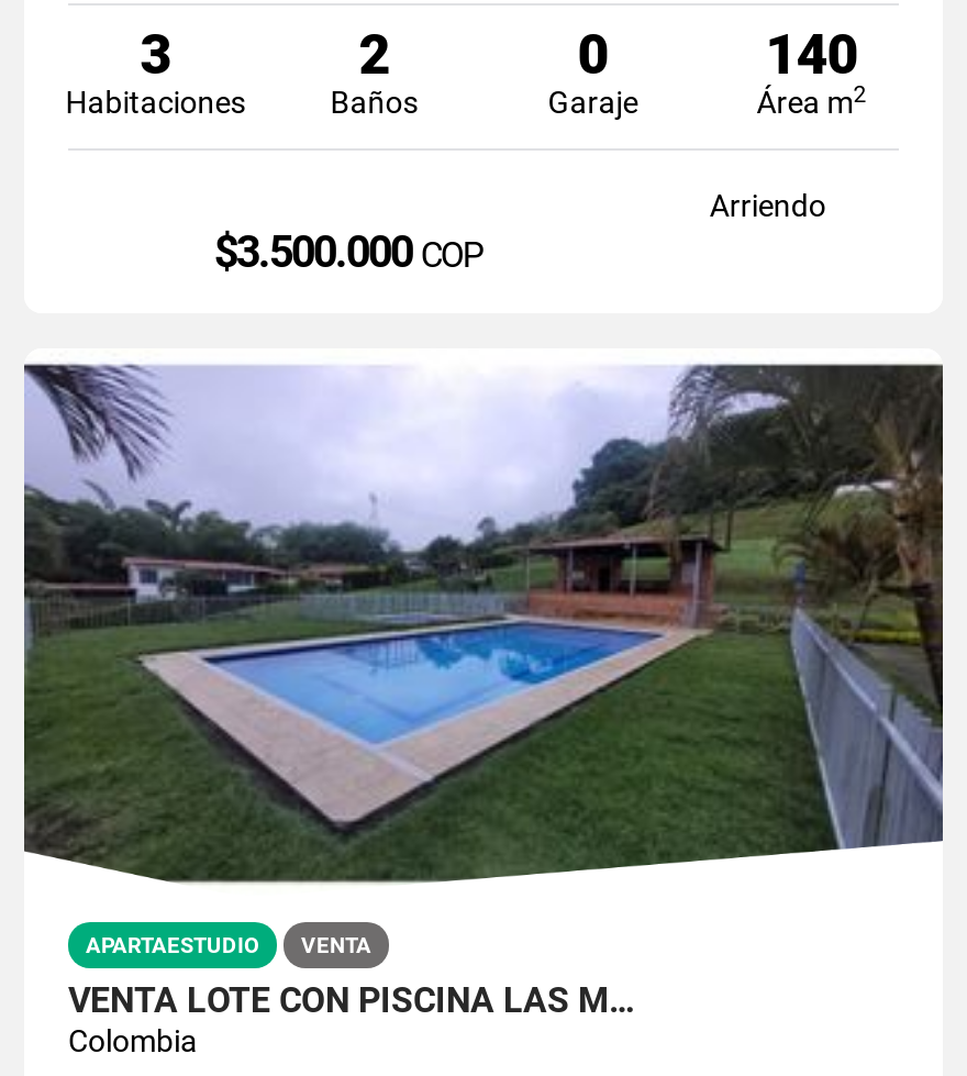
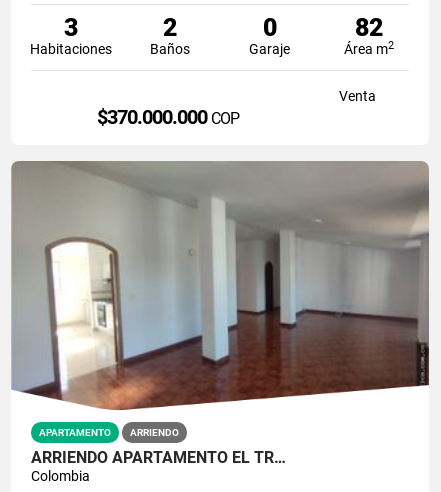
- 140
+ 82

- Arriendo
- $3.500.000COP
+ Venta
+ $370.000.000COP

- [image]
- APARTAESTUDIO
- VENTA
+ [image]
+ APARTAMENTO
+ ARRIENDO

- VENTA LOTE CON PISCINA LAS M…
+ ARRIENDO APARTAMENTO EL TR…
